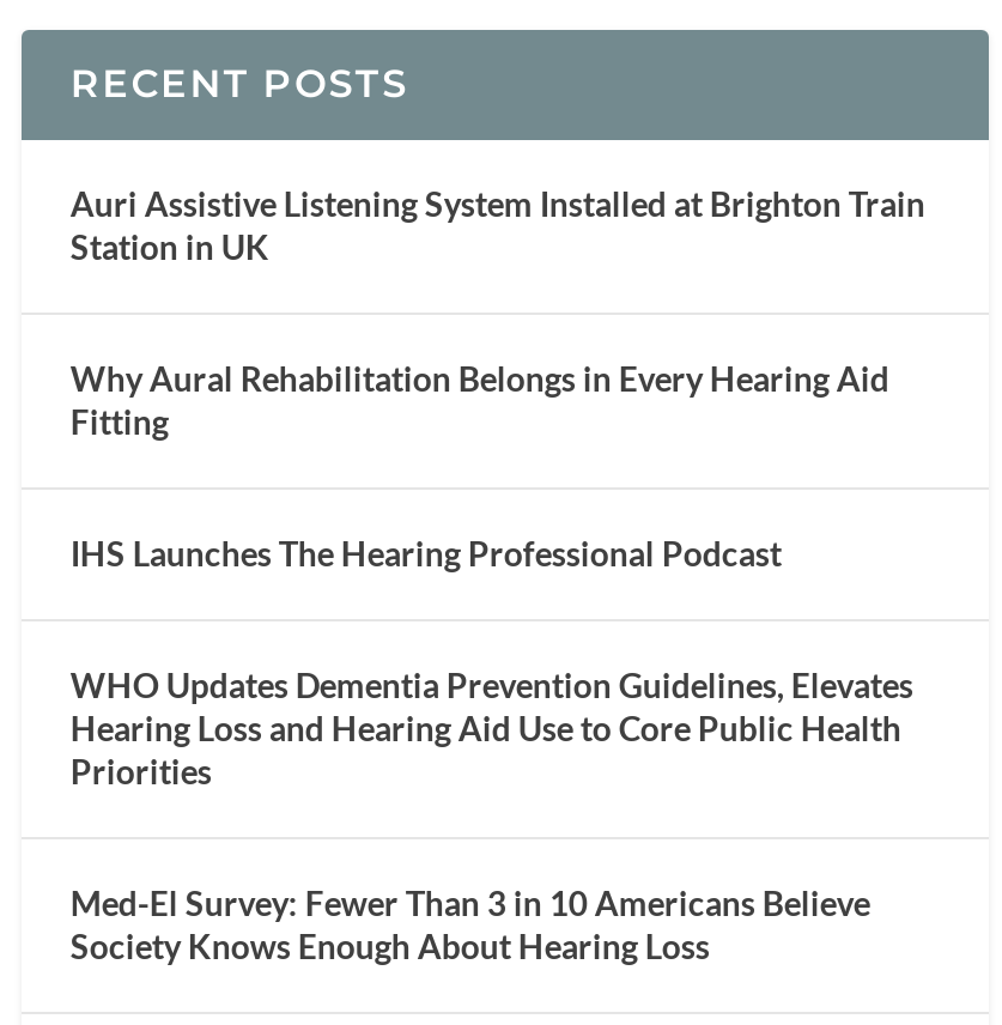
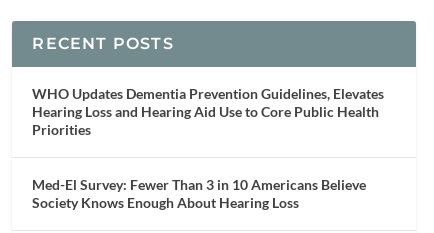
- Auri Assistive Listening System Installed at Brighton Train
- Station in UK
- Why Aural Rehabilitation Belongs in Every Hearing Aid
- Fitting
- IHS Launches The Hearing Professional Podcast
